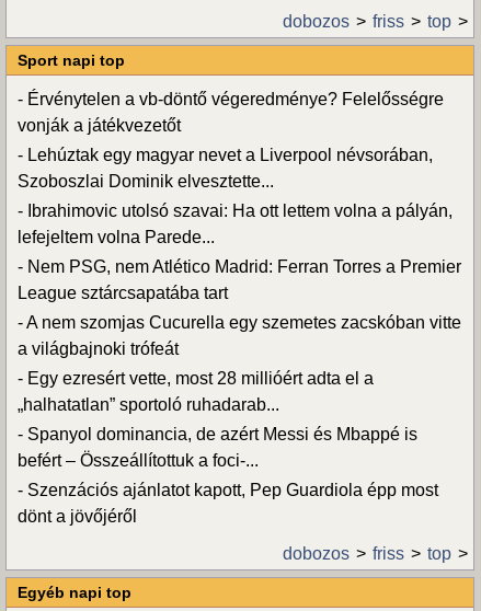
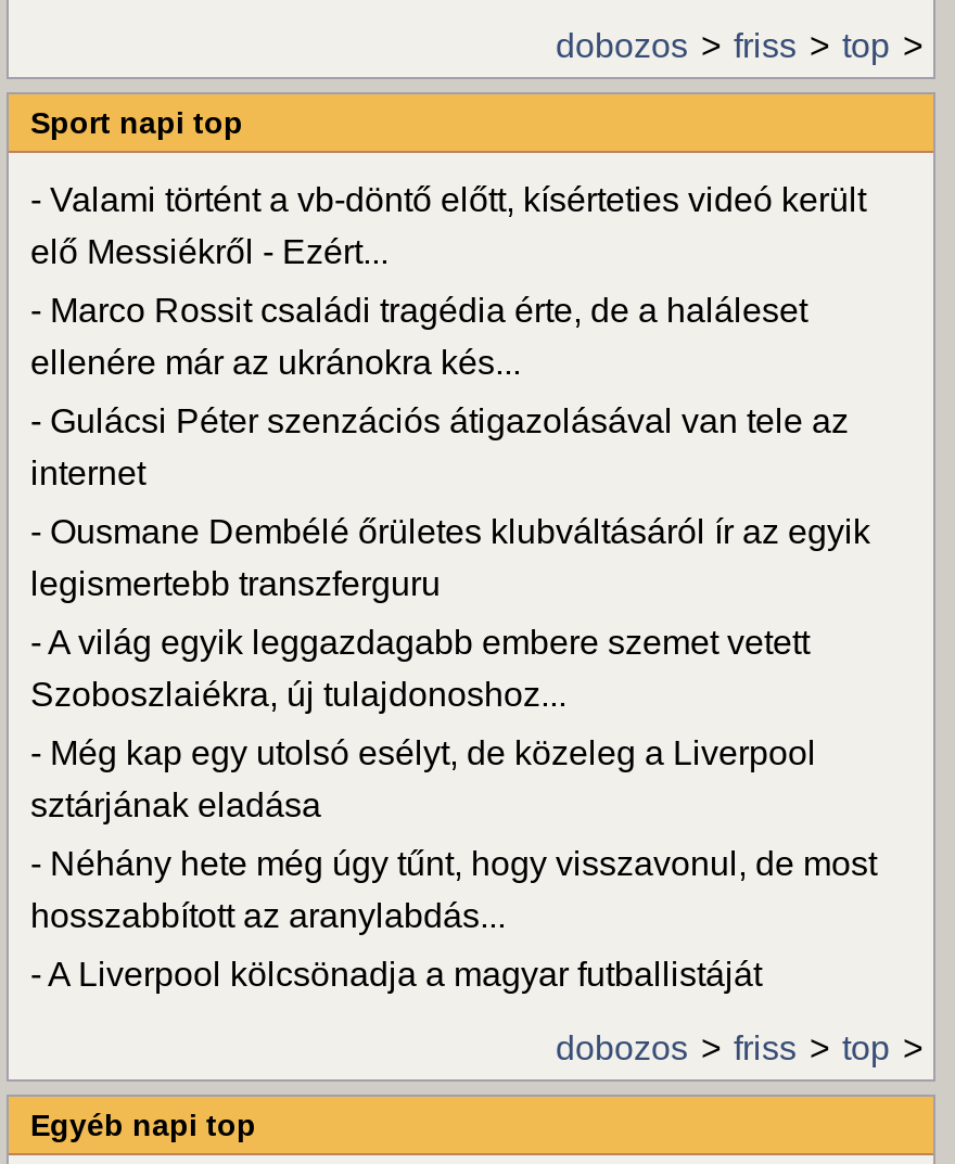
- - Érvénytelen a vb-döntő végeredménye? Felelősségre
- vonják a játékvezetőt
+ - Valami történt a vb-döntő előtt, kísérteties videó került
+ elő Messiékről - Ezért...

- - Lehúztak egy magyar nevet a Liverpool névsorában,
- Szoboszlai Dominik elvesztette...
+ - Marco Rossit családi tragédia érte, de a haláleset
+ ellenére már az ukránokra kés...

- - Ibrahimovic utolsó szavai: Ha ott lettem volna a pályán,
- lefejeltem volna Parede...
+ - Gulácsi Péter szenzációs átigazolásával van tele az
+ internet

- - Nem PSG, nem Atlético Madrid: Ferran Torres a Premier
- League sztárcsapatába tart
+ - Ousmane Dembélé őrületes klubváltásáról ír az egyik
+ legismertebb transzferguru

- - A nem szomjas Cucurella egy szemetes zacskóban vitte
- a világbajnoki trófeát
+ - A világ egyik leggazdagabb embere szemet vetett
+ Szoboszlaiékra, új tulajdonoshoz...

- - Egy ezresért vette, most 28 millióért adta el a
- „halhatatlan” sportoló ruhadarab...
+ - Még kap egy utolsó esélyt, de közeleg a Liverpool
+ sztárjának eladása

- - Spanyol dominancia, de azért Messi és Mbappé is
- befért – Összeállítottuk a foci-...
+ - Néhány hete még úgy tűnt, hogy visszavonul, de most
+ hosszabbított az aranylabdás...

- - Szenzációs ajánlatot kapott, Pep Guardiola épp most
- dönt a jövőjéről
+ - A Liverpool kölcsönadja a magyar futballistáját
